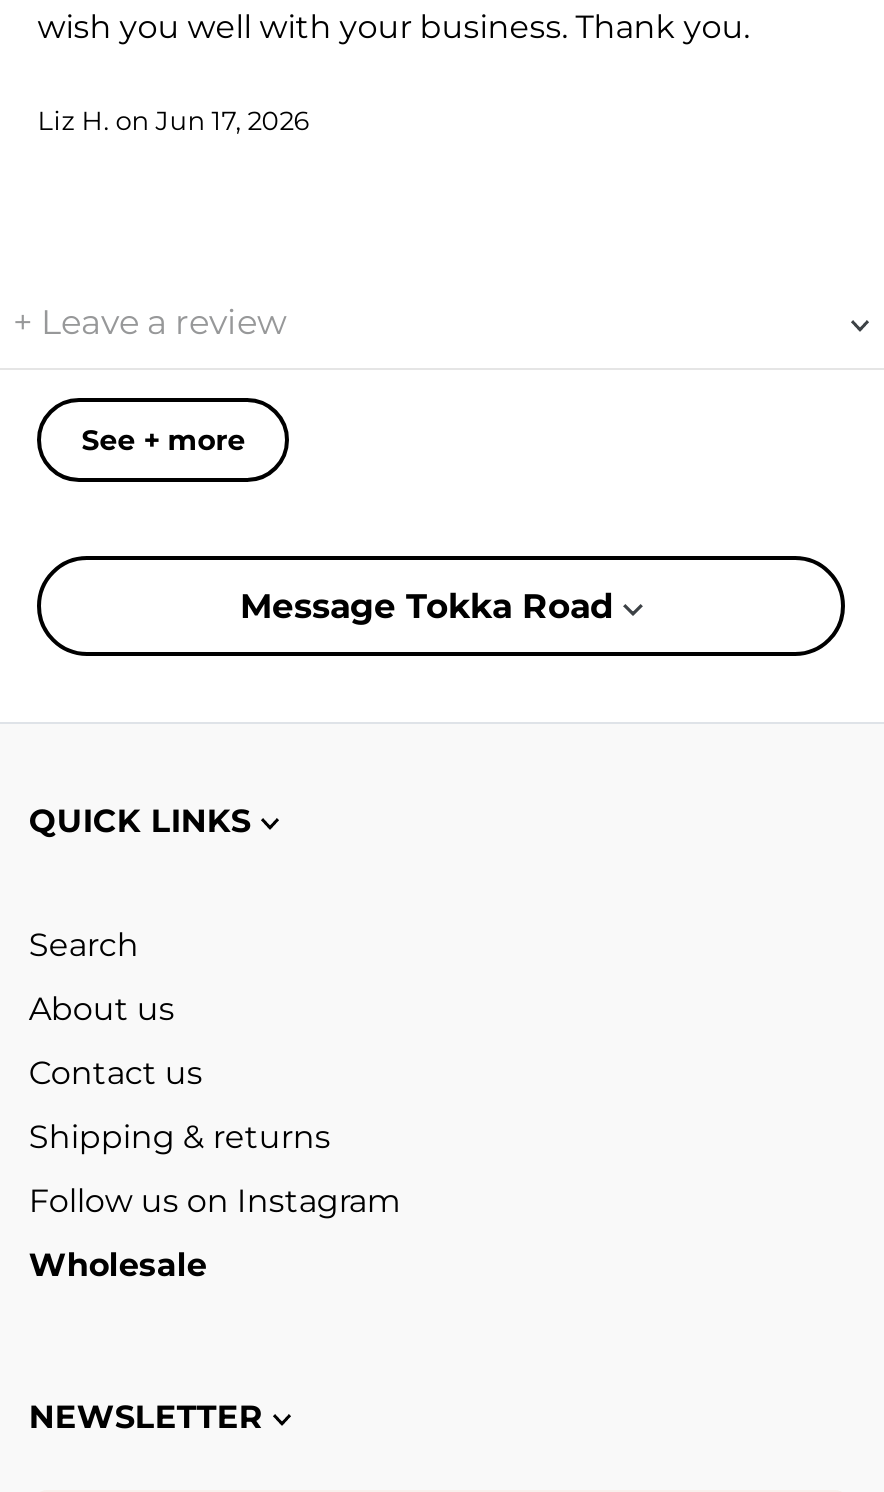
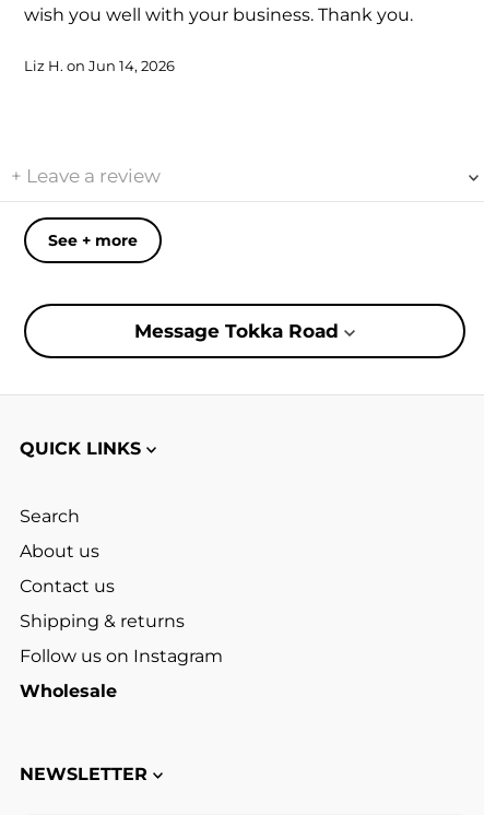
- Liz H. on Jun 17, 2026
+ Liz H. on Jun 14, 2026
